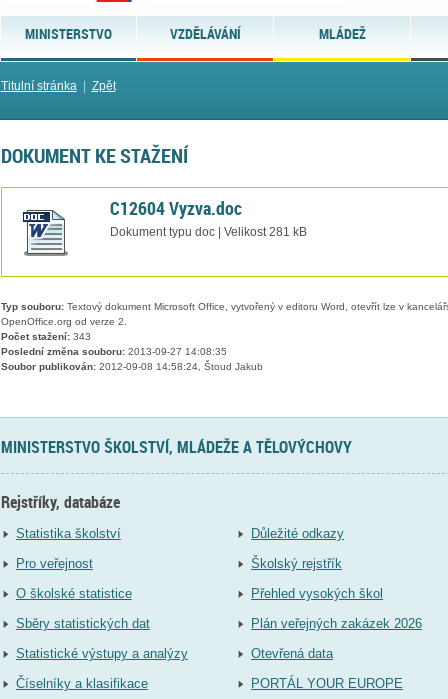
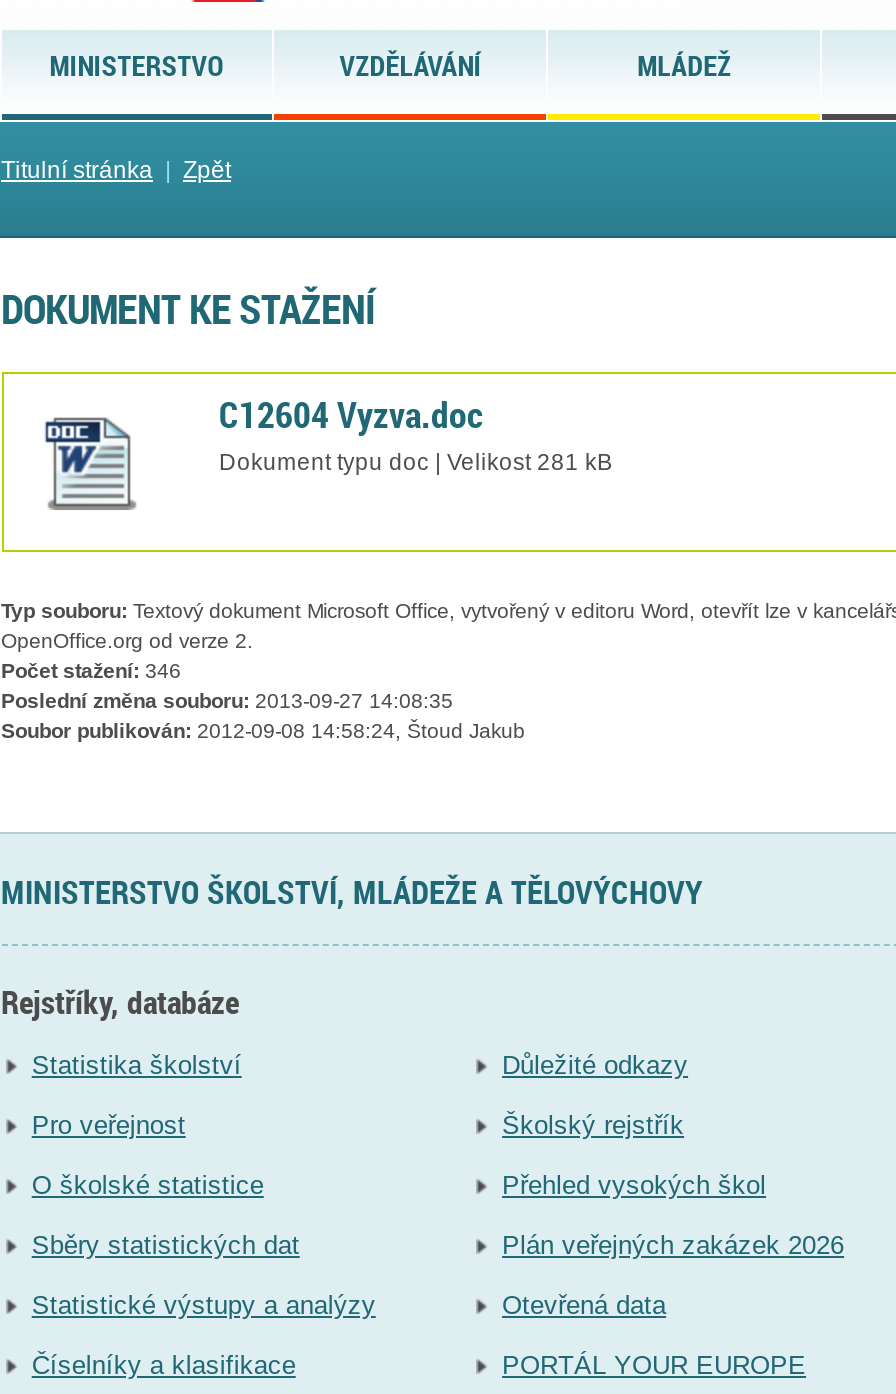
- Počet stažení: 343
+ Počet stažení: 346
